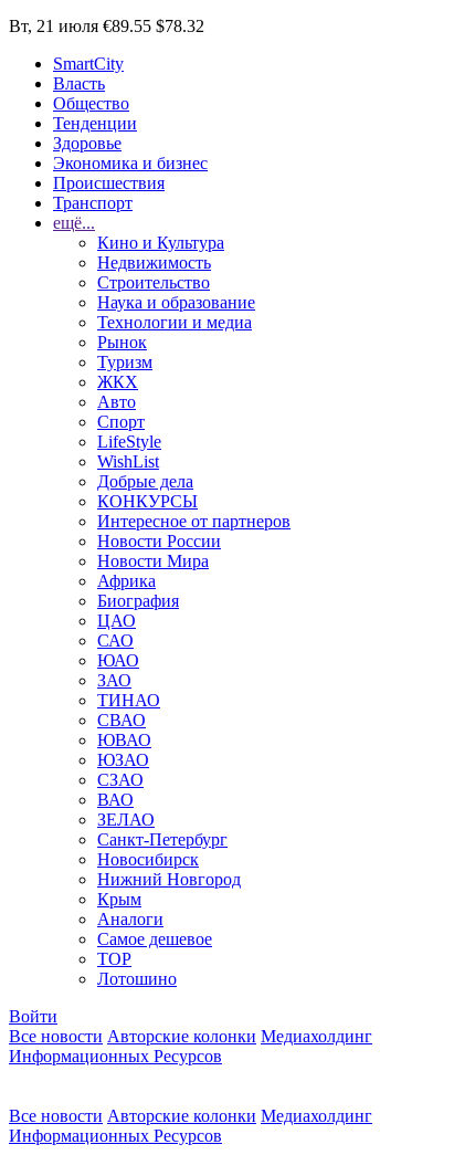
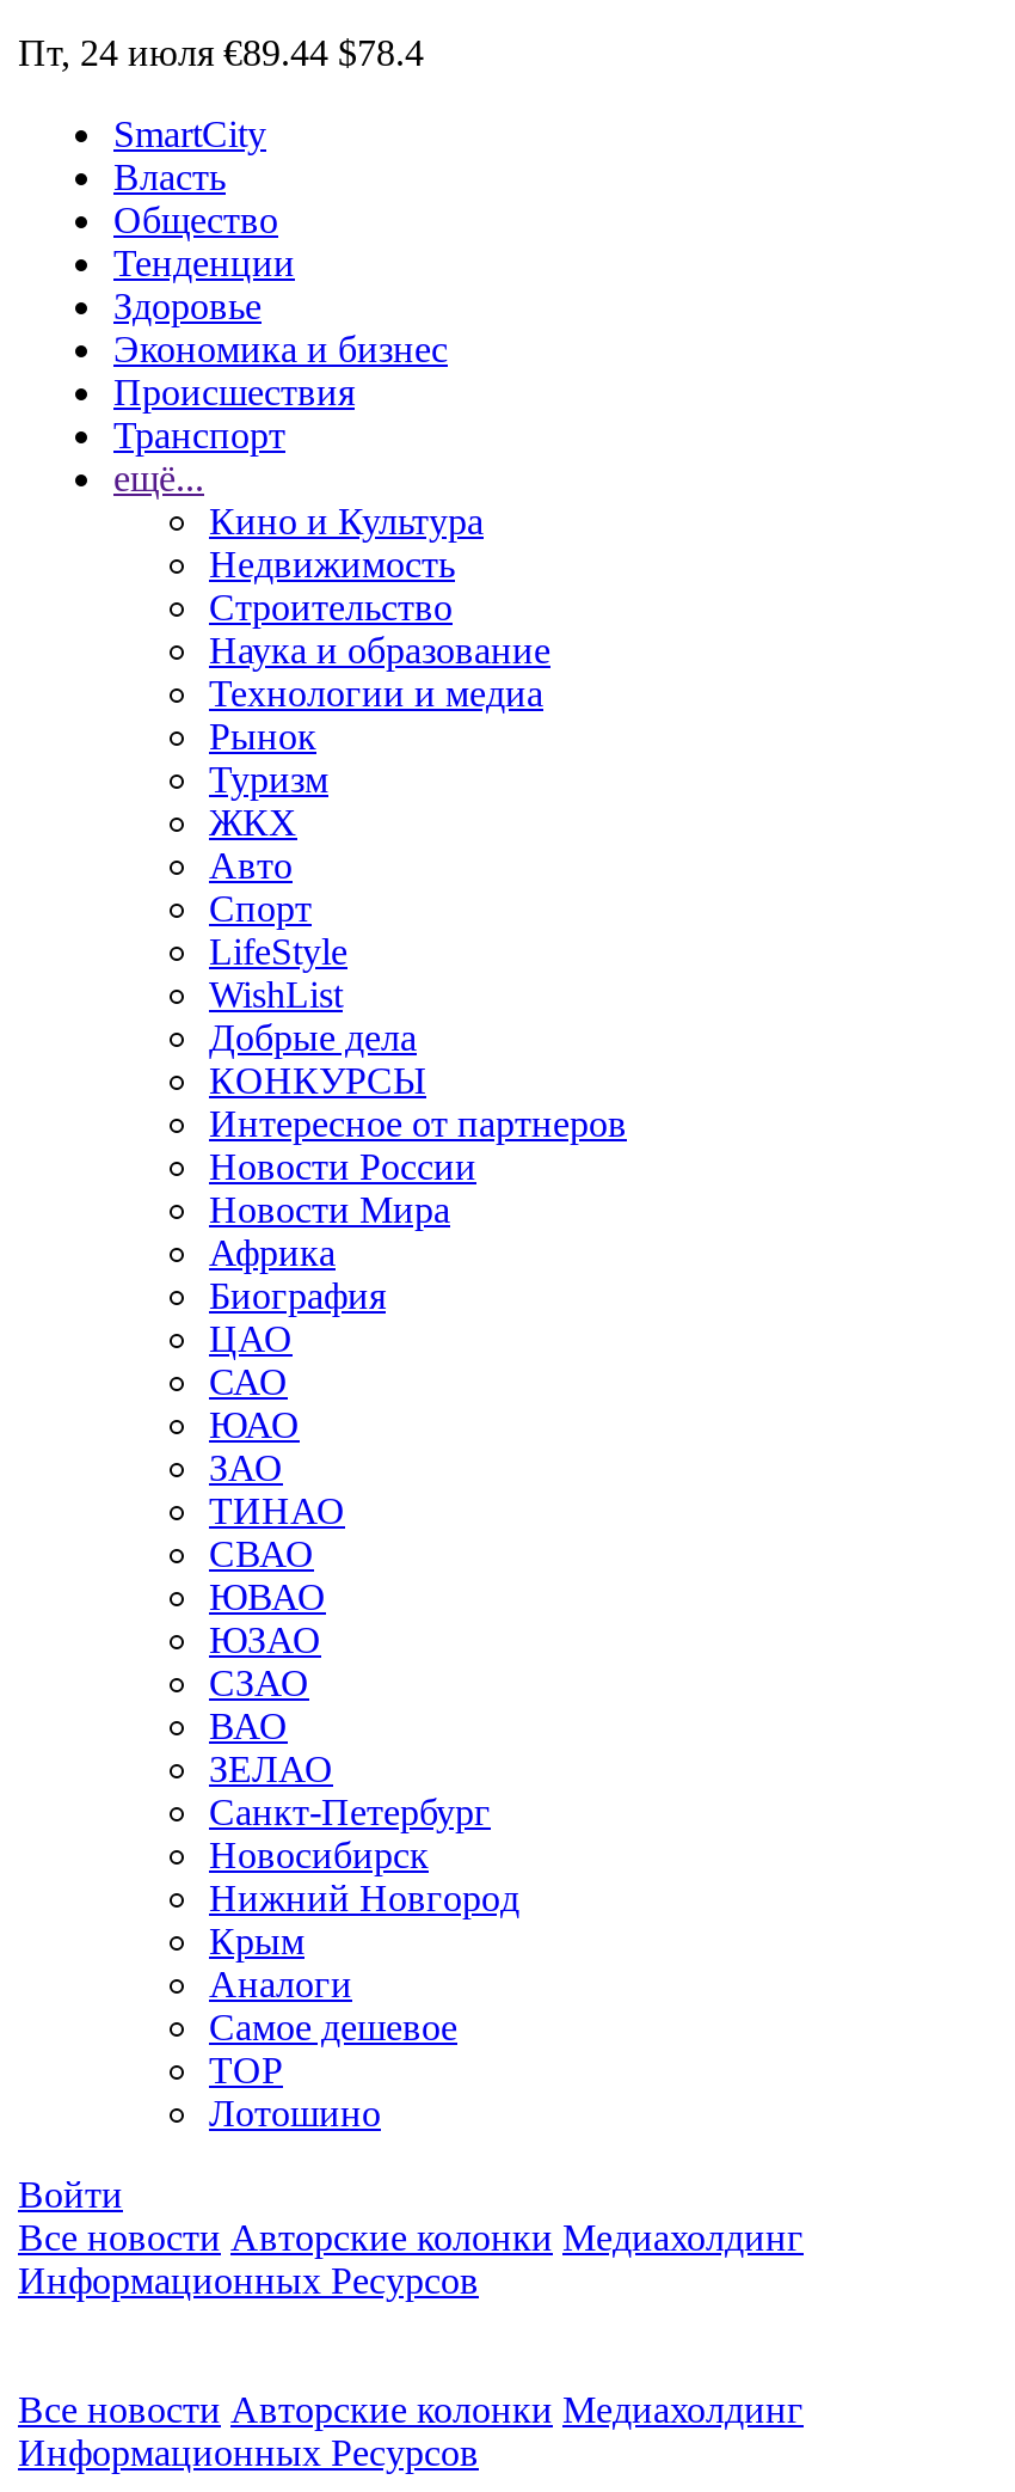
- Вт, 21 июля €89.55 $78.32
+ Пт, 24 июля €89.44 $78.4
